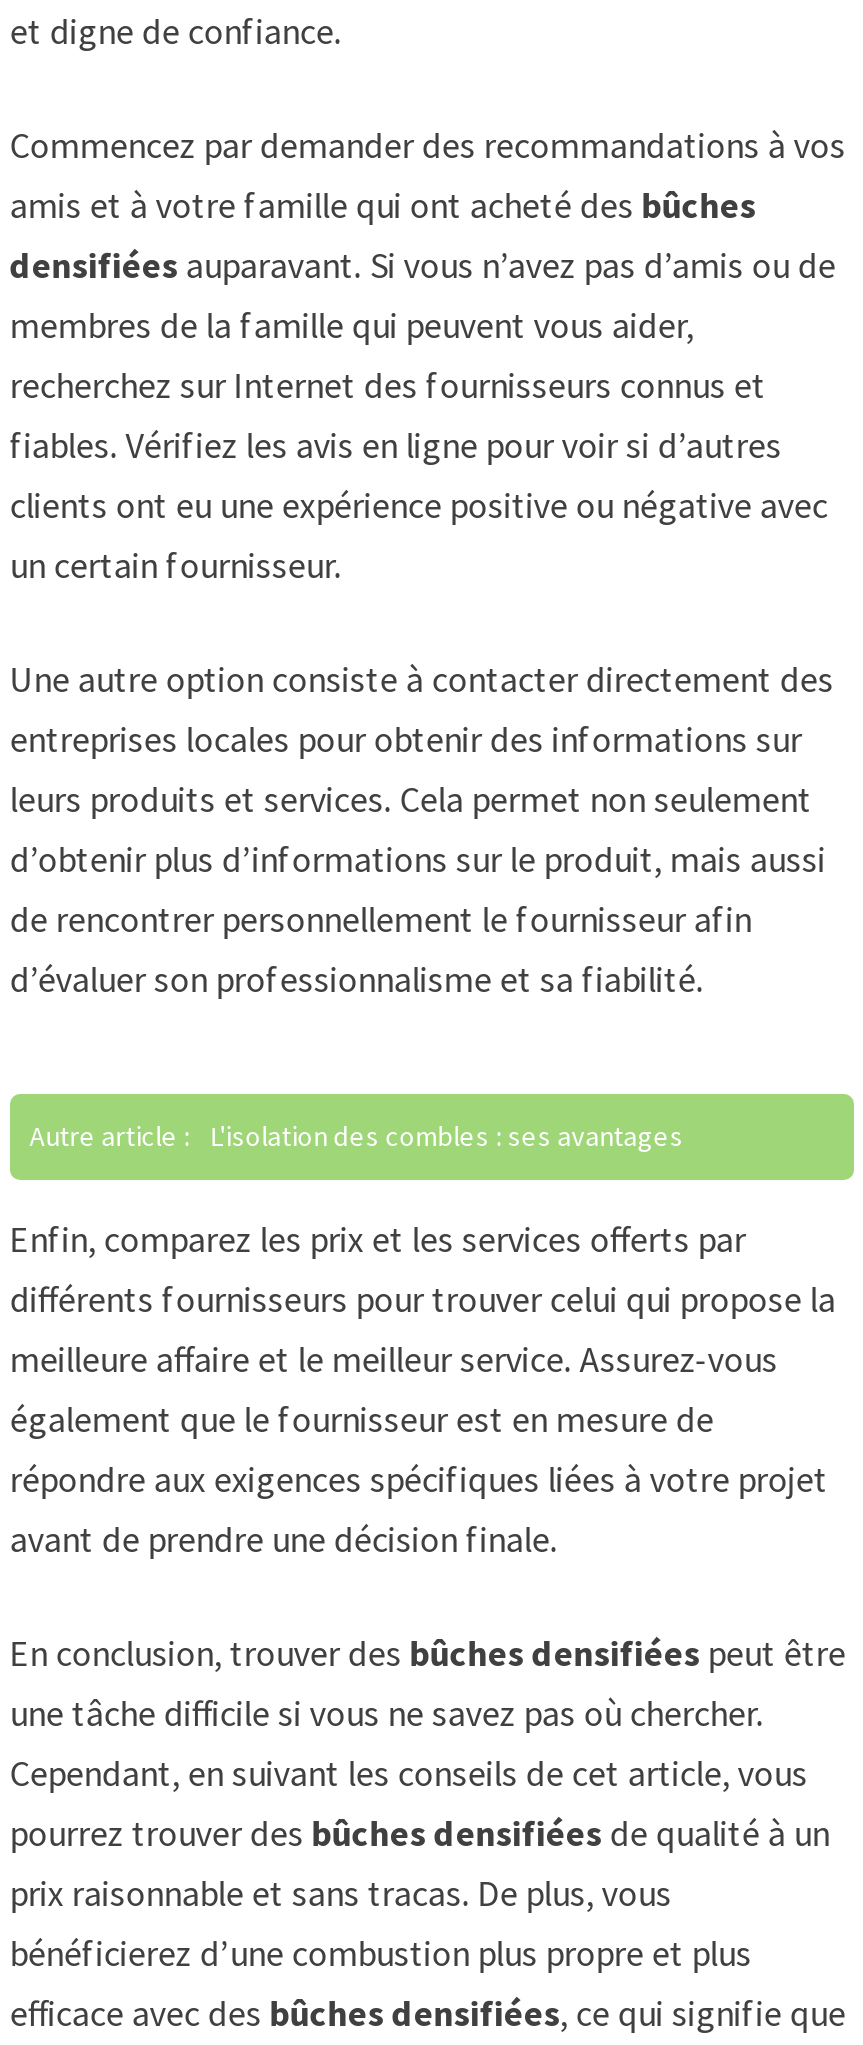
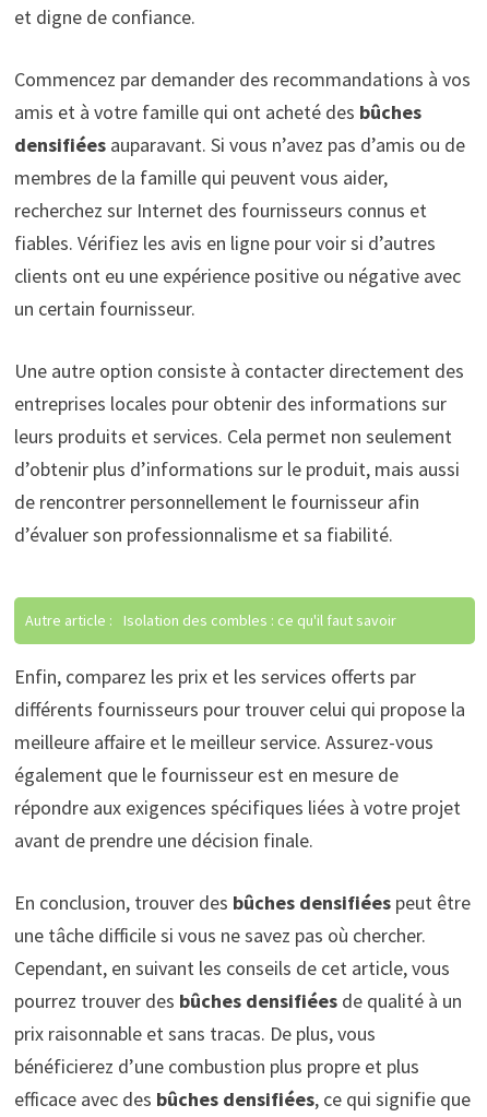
- Autre article : L'isolation des combles : ses avantages
+ Autre article : Isolation des combles : ce qu'il faut savoir
